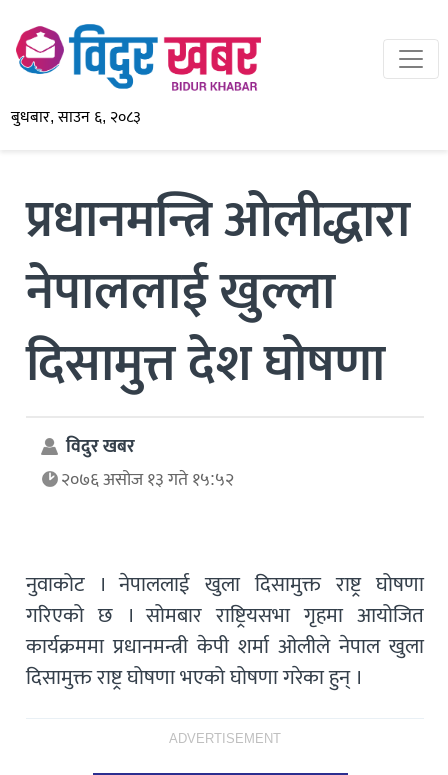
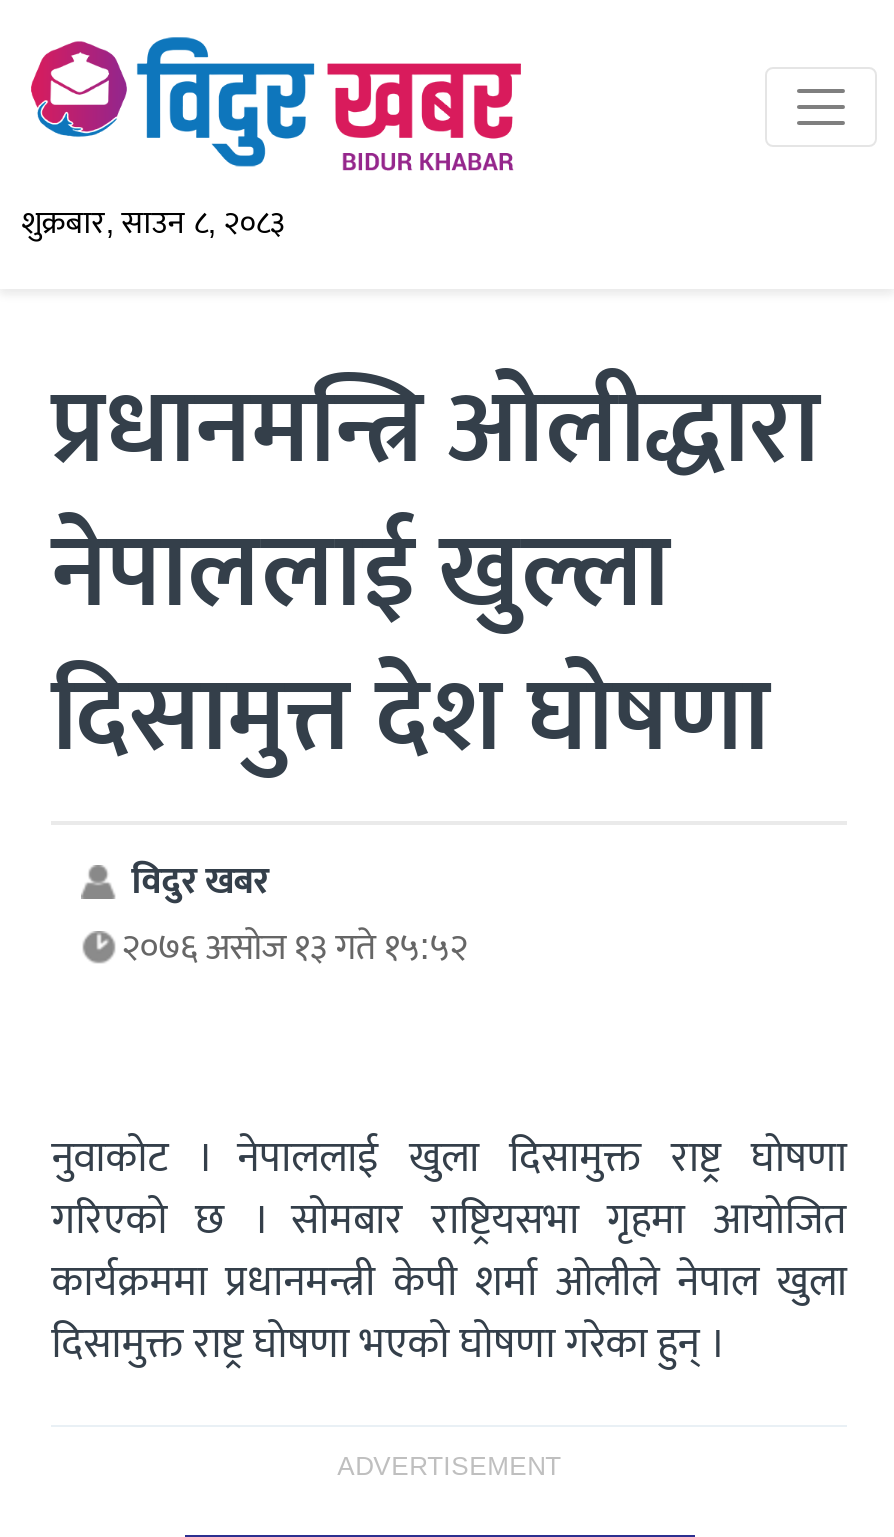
- बुधबार, साउन ६, २०८३
+ शुक्रबार, साउन ८, २०८३
